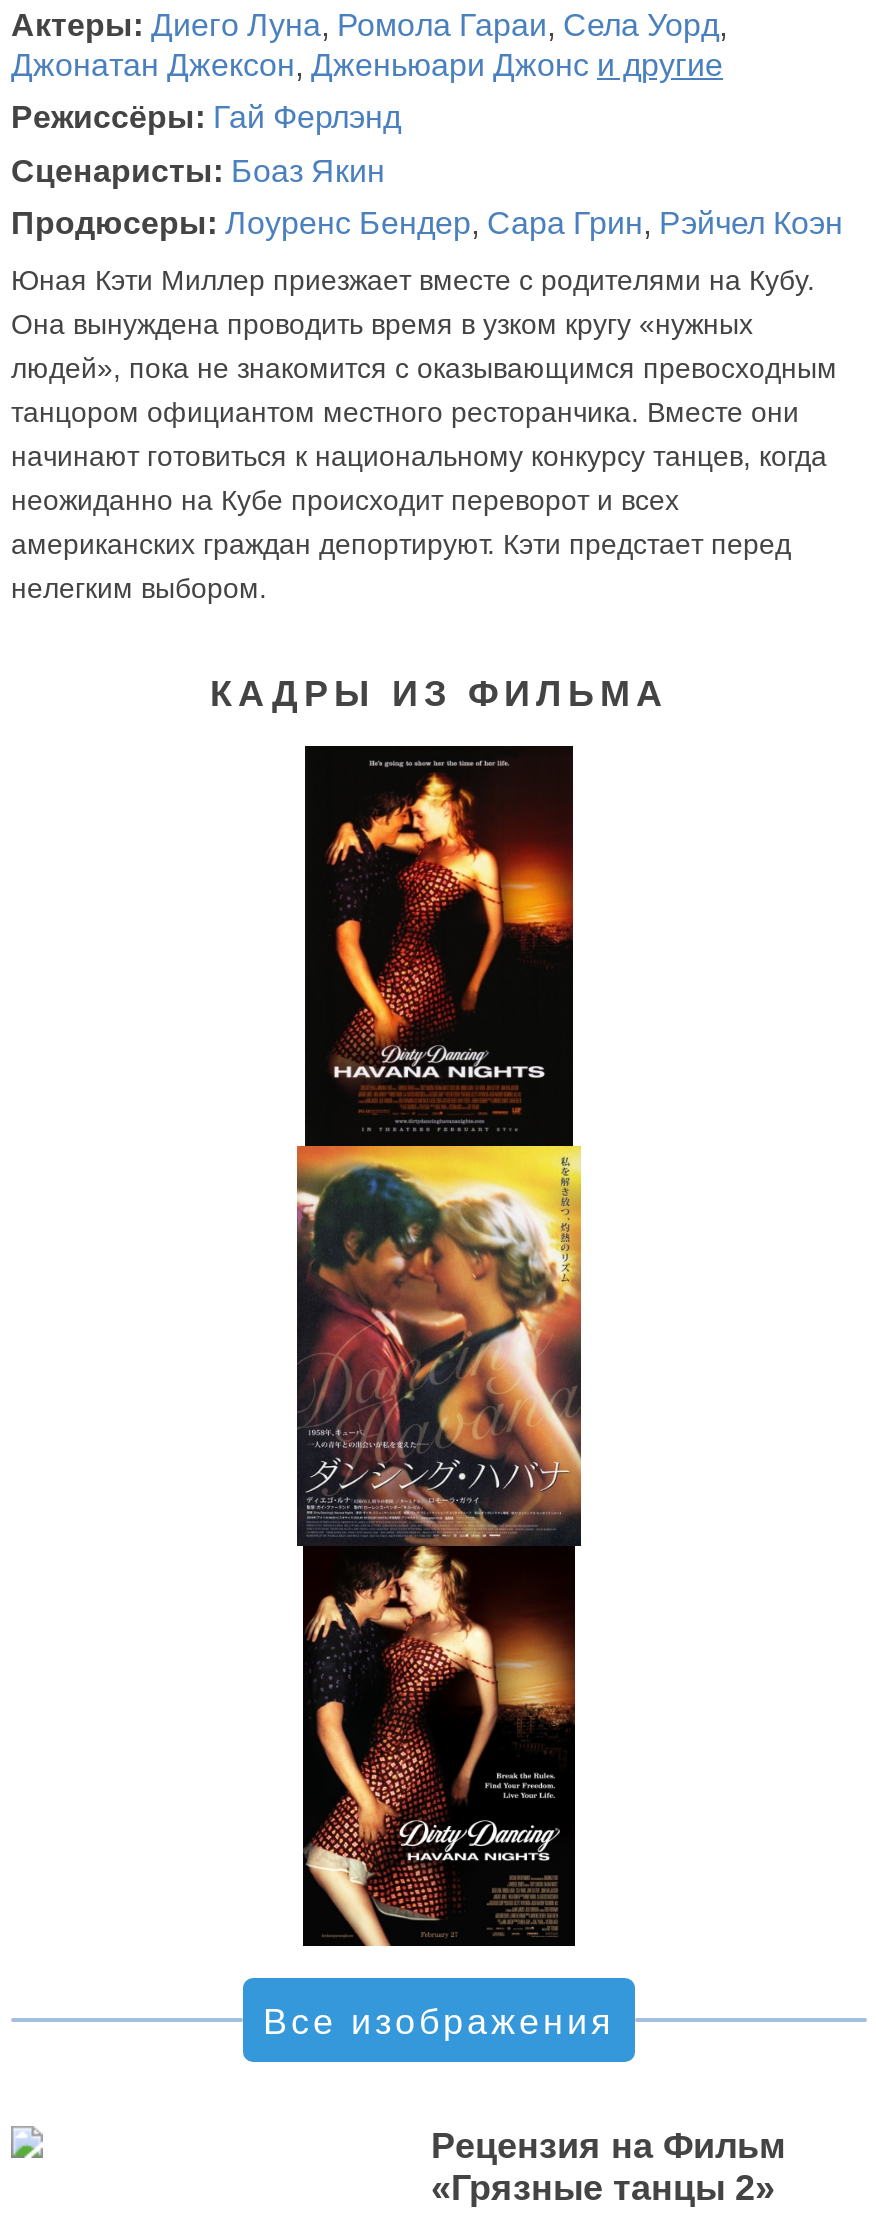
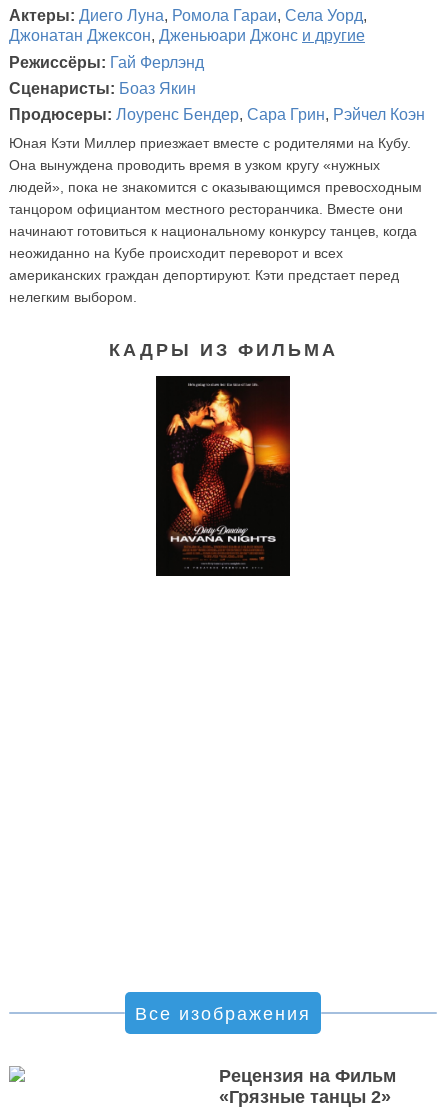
- [image]
